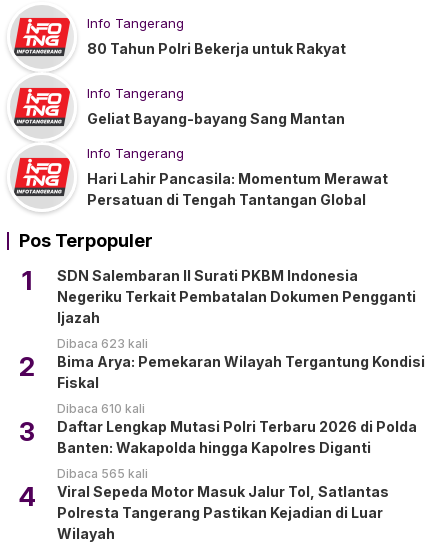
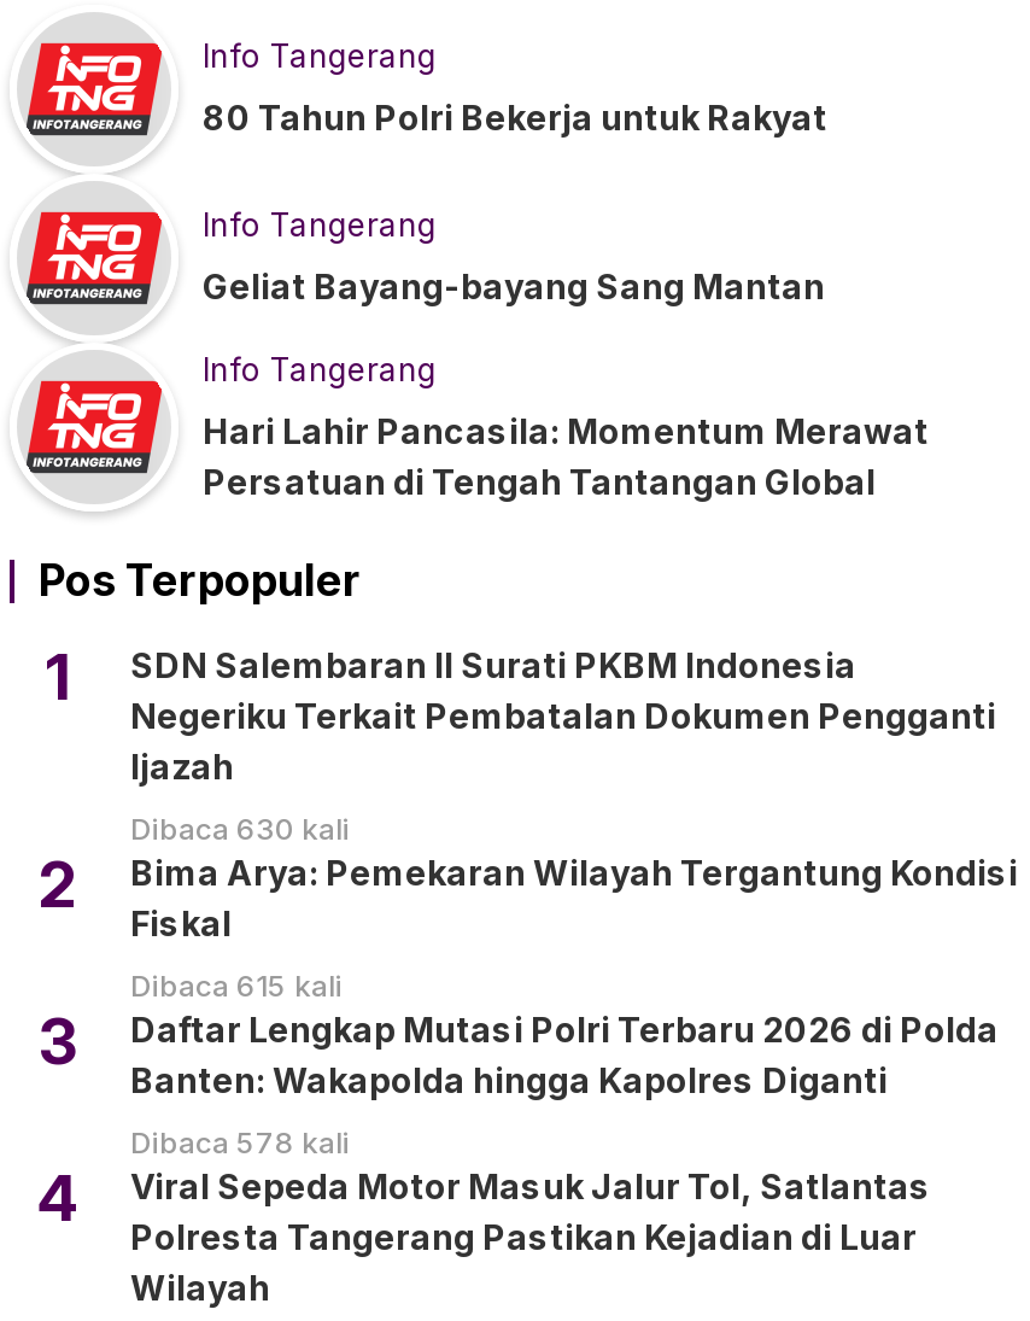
- Dibaca 623 kali
+ Dibaca 630 kali

- Dibaca 610 kali
+ Dibaca 615 kali

- Dibaca 565 kali
+ Dibaca 578 kali
